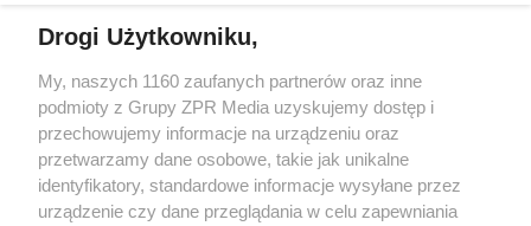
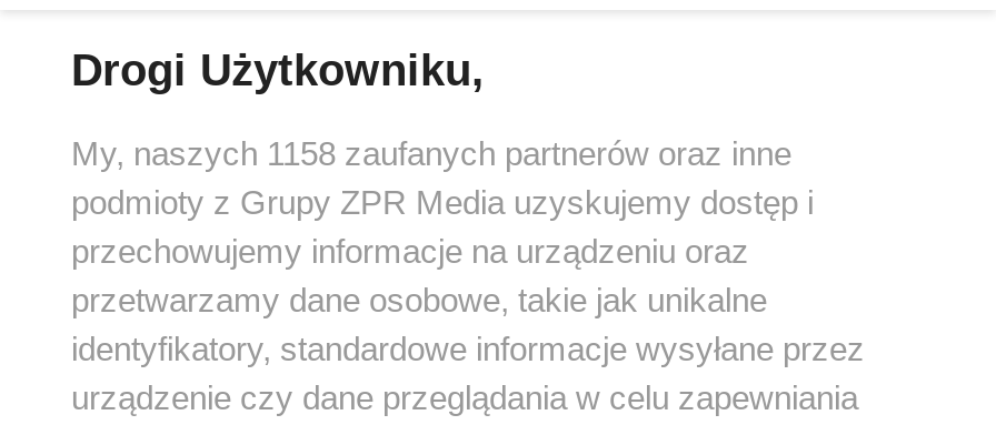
- My, naszych 1160 zaufanych partnerów oraz inne
+ My, naszych 1158 zaufanych partnerów oraz inne
